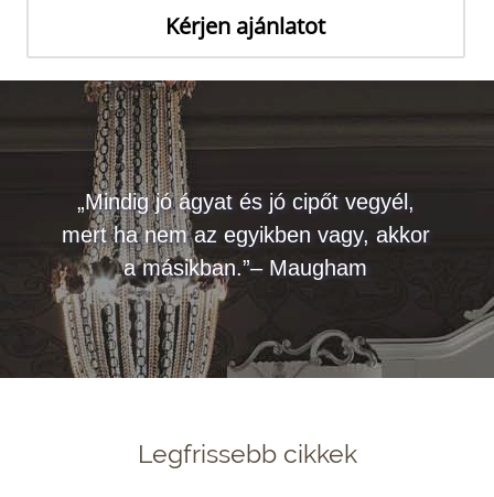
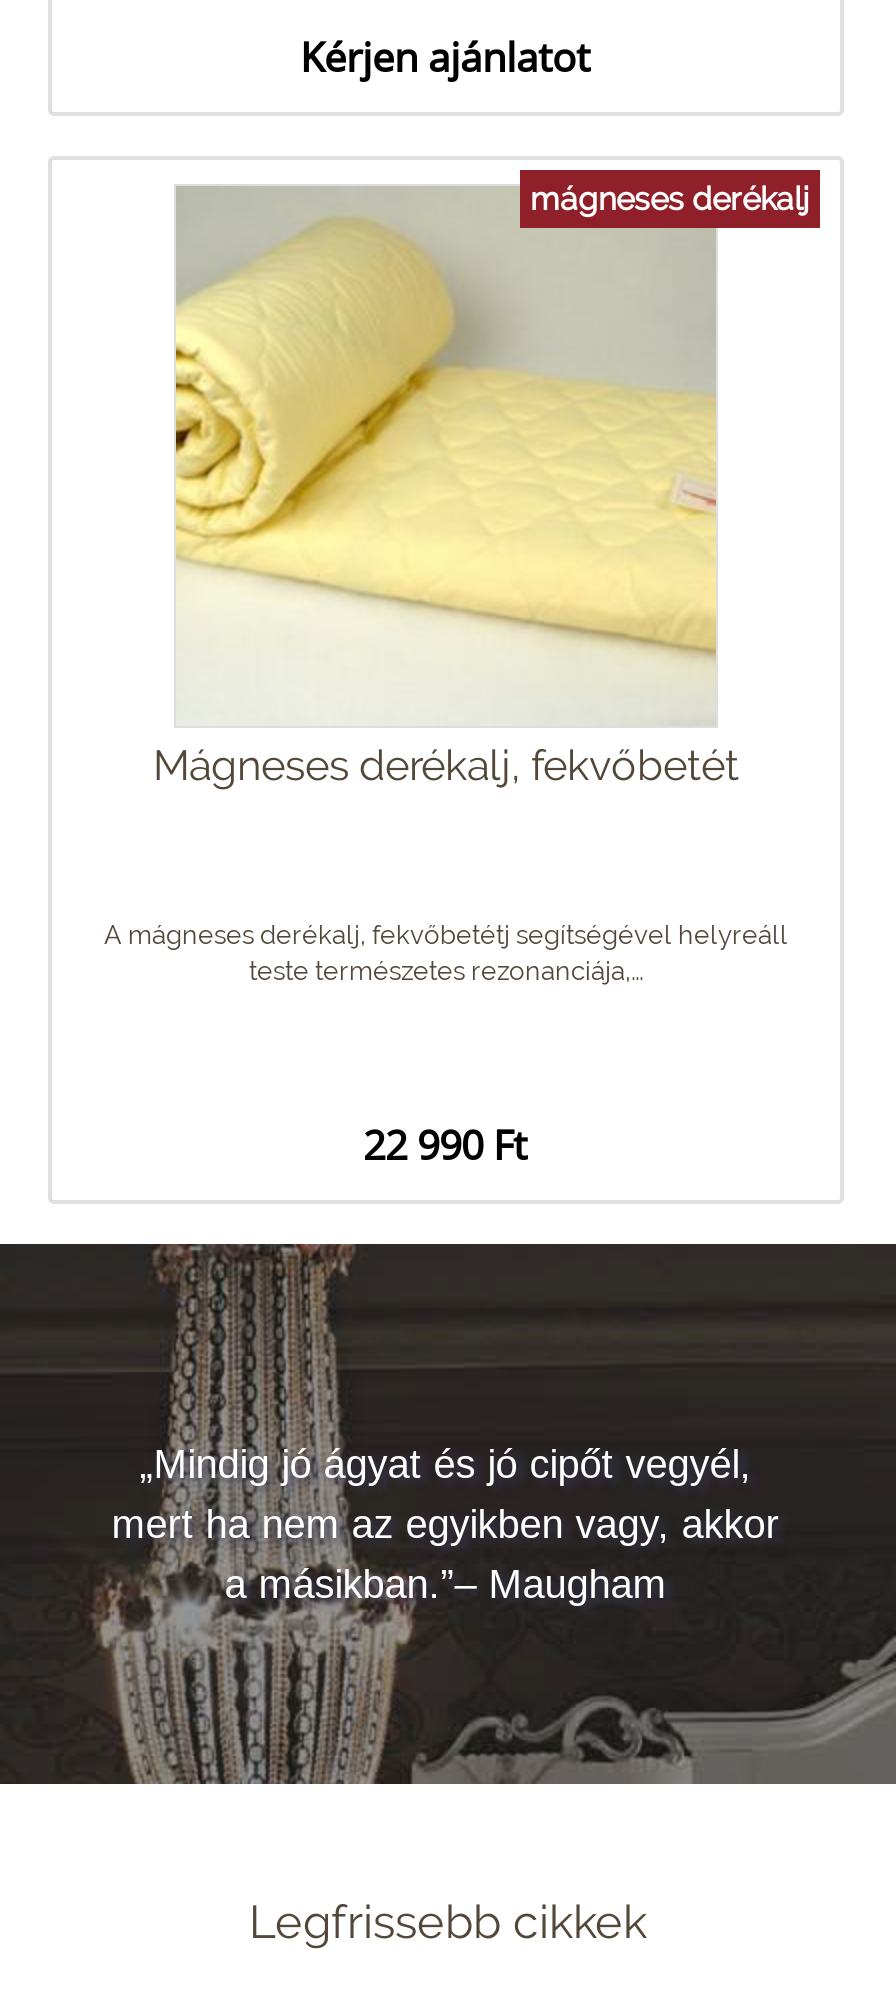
+ A mágneses derékalj, fekvőbetétj segítségével helyreáll
+ teste természetes rezonanciája,...
+ 22 990 Ft

+ Mágneses derékalj, fekvőbetét

+ [image]
+ mágneses derékalj
